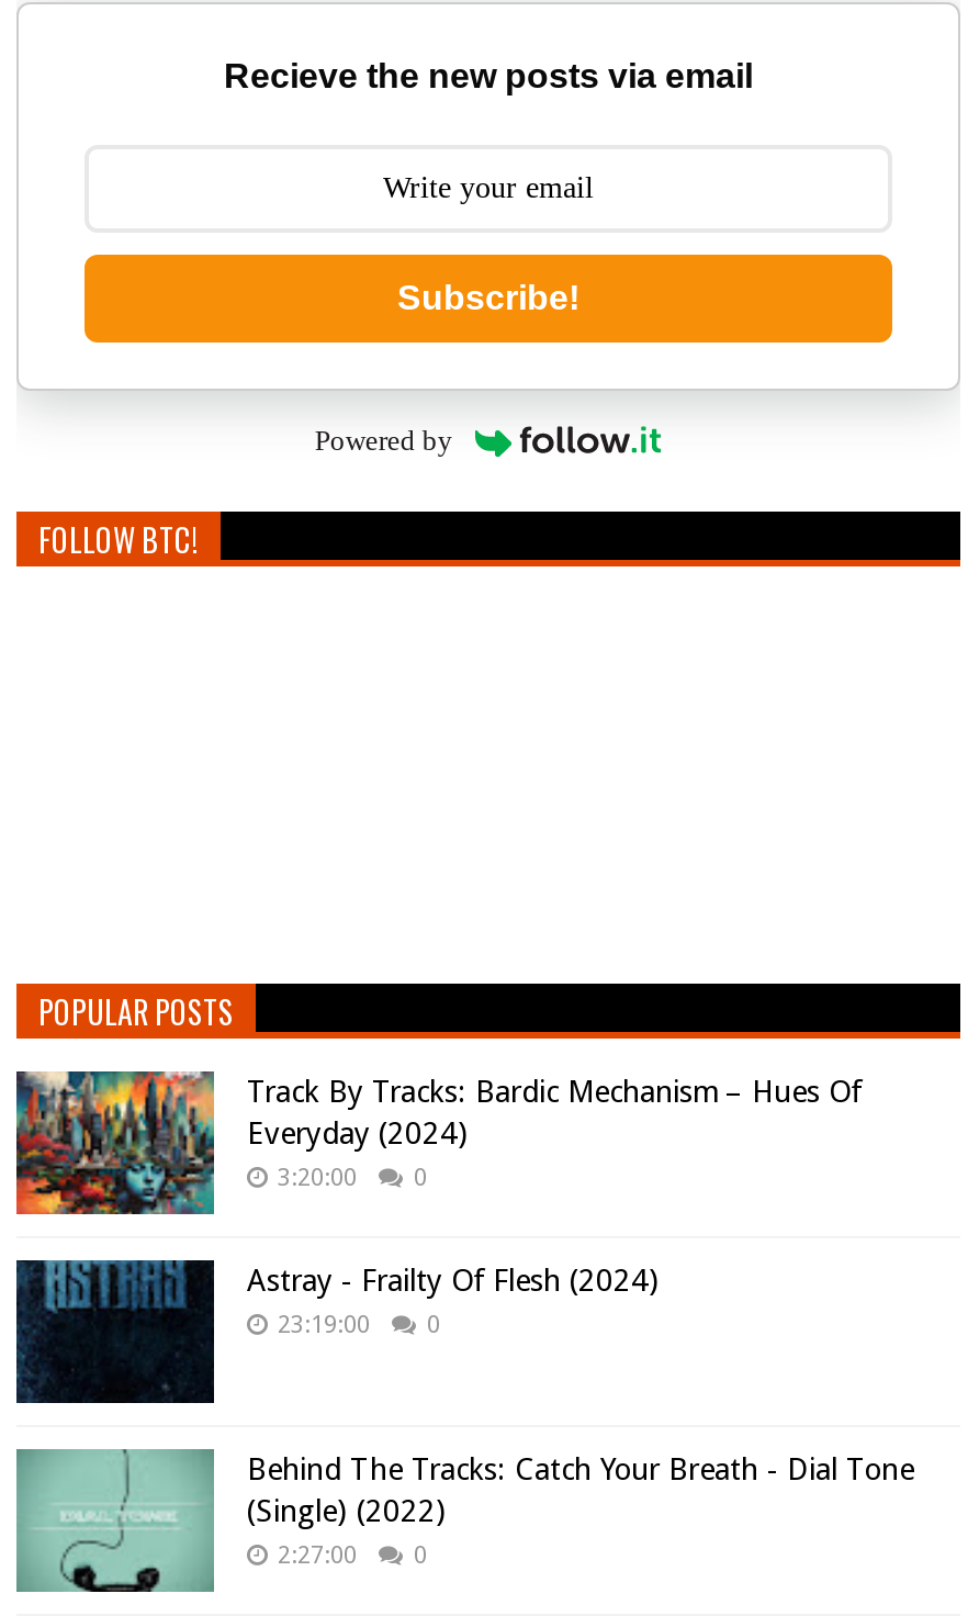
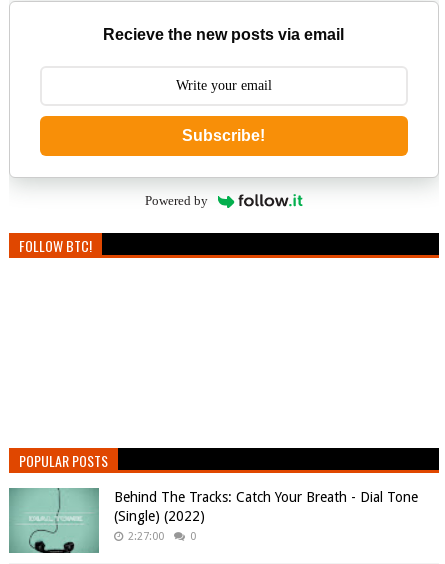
- [image]
- Track By Tracks: Bardic Mechanism – Hues Of
- Everyday (2024)
- 3:20:00
- 0
- Astray - Frailty Of Flesh (2024)
- 23:19:00
- 0

- [image]
